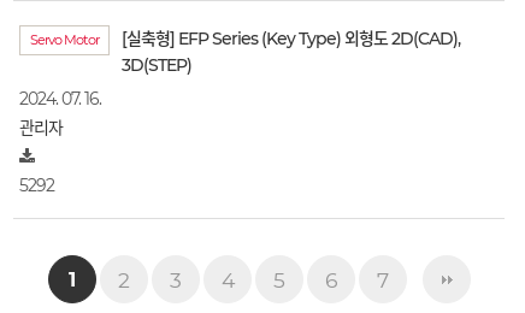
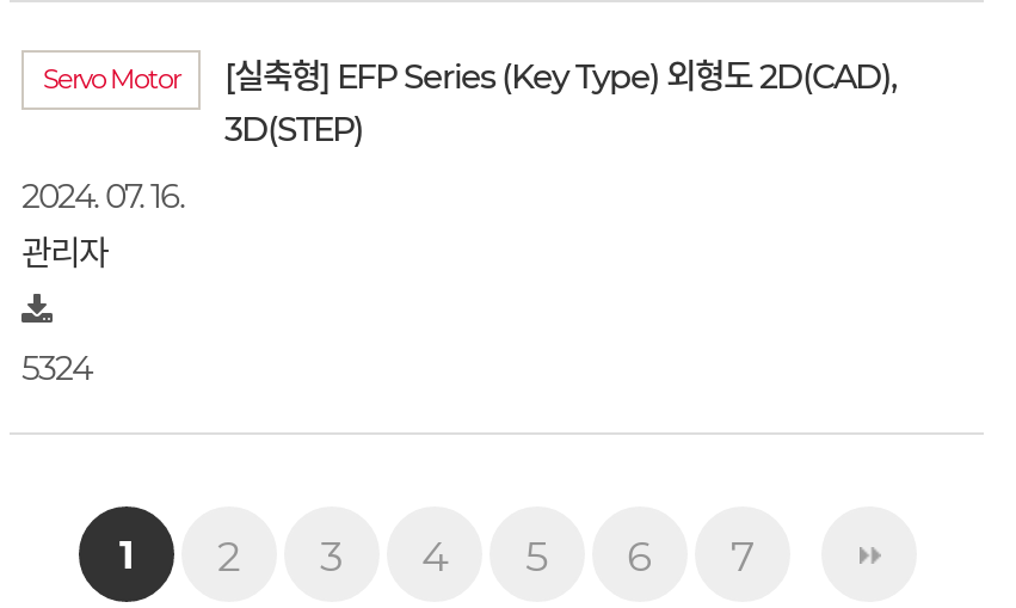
- 5292
+ 5324
